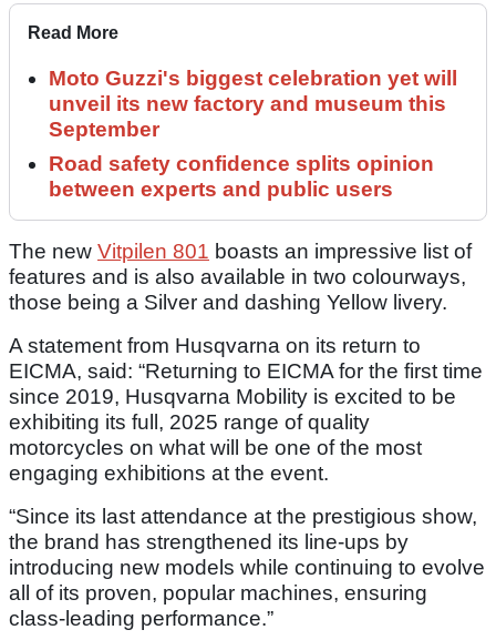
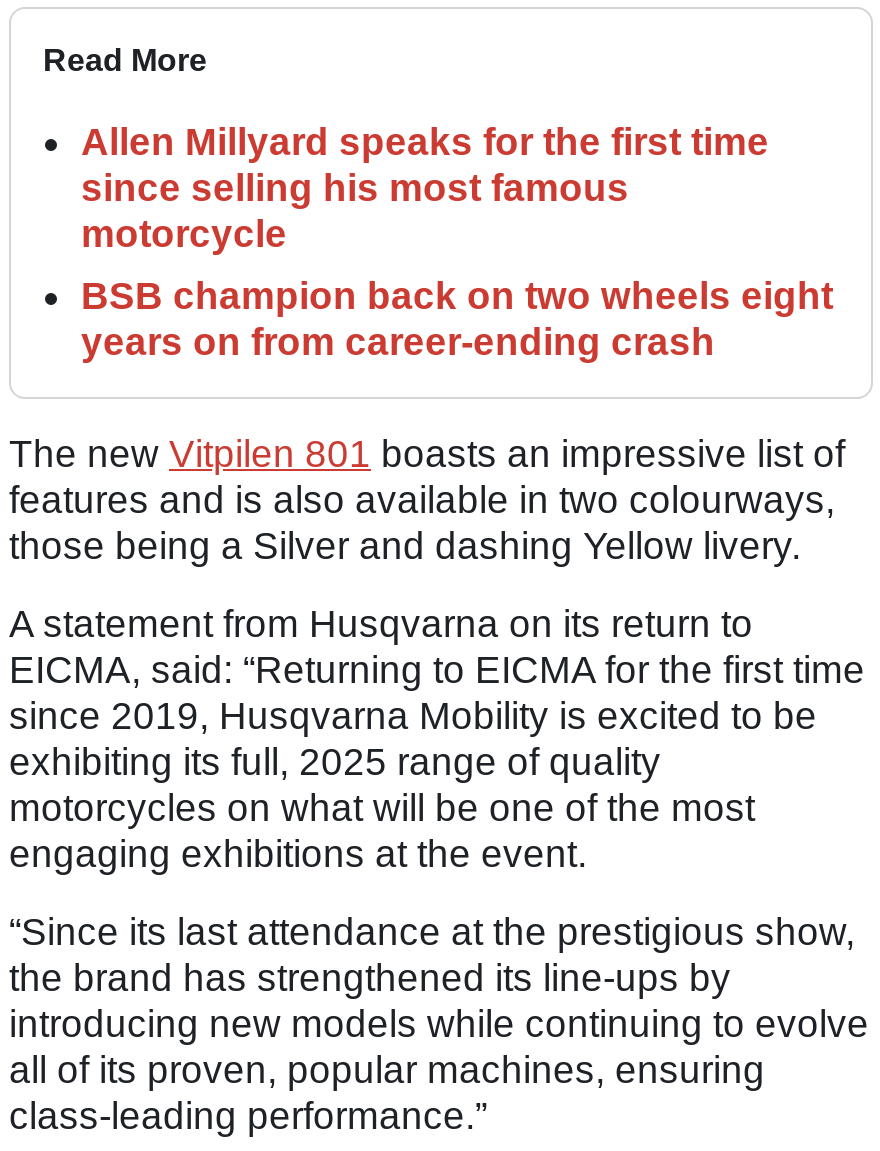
- Moto Guzzi's biggest celebration yet will
- unveil its new factory and museum this
- September
+ Allen Millyard speaks for the first time
+ since selling his most famous
+ motorcycle

- Road safety confidence splits opinion
- between experts and public users
+ BSB champion back on two wheels eight
+ years on from career-ending crash
